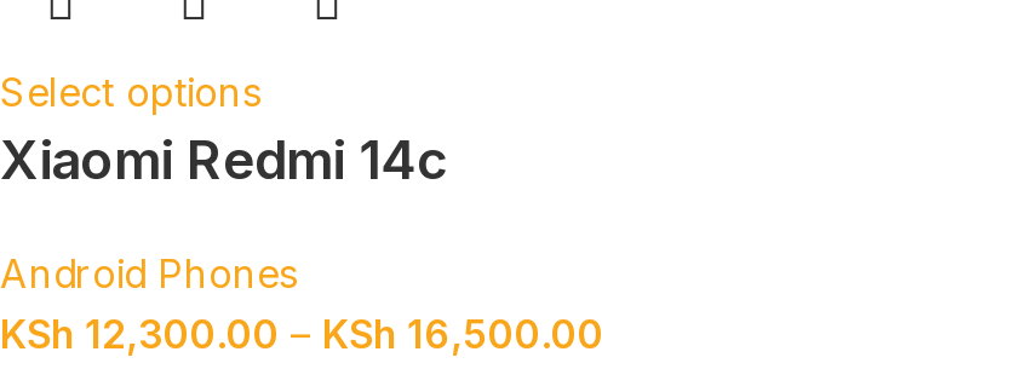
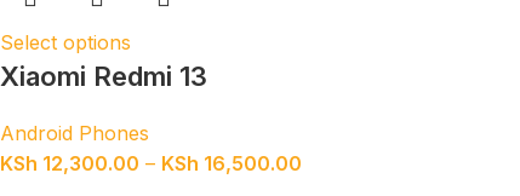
- Xiaomi Redmi 14c
+ Xiaomi Redmi 13
